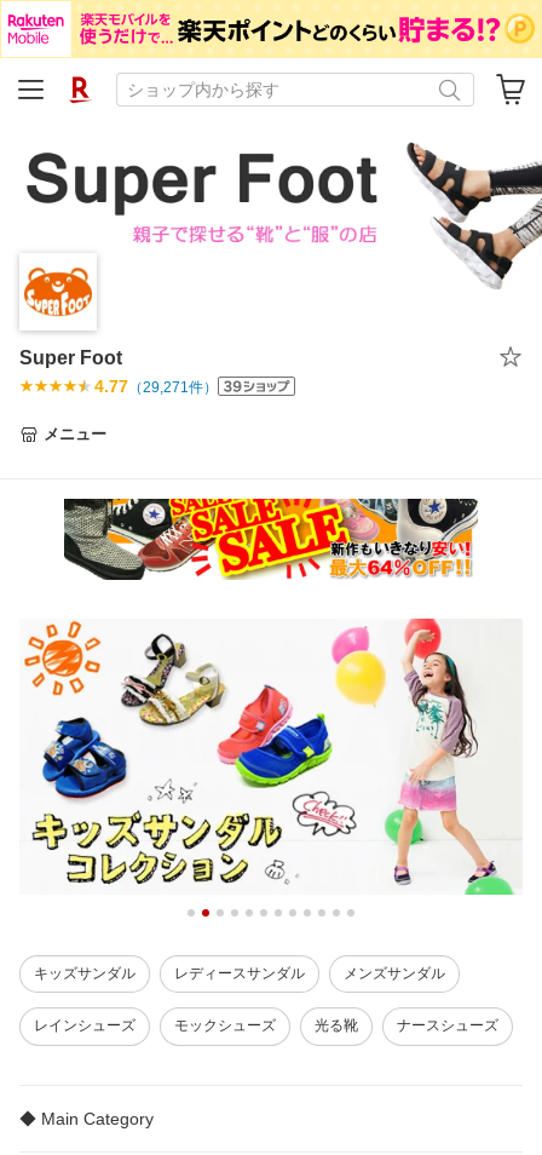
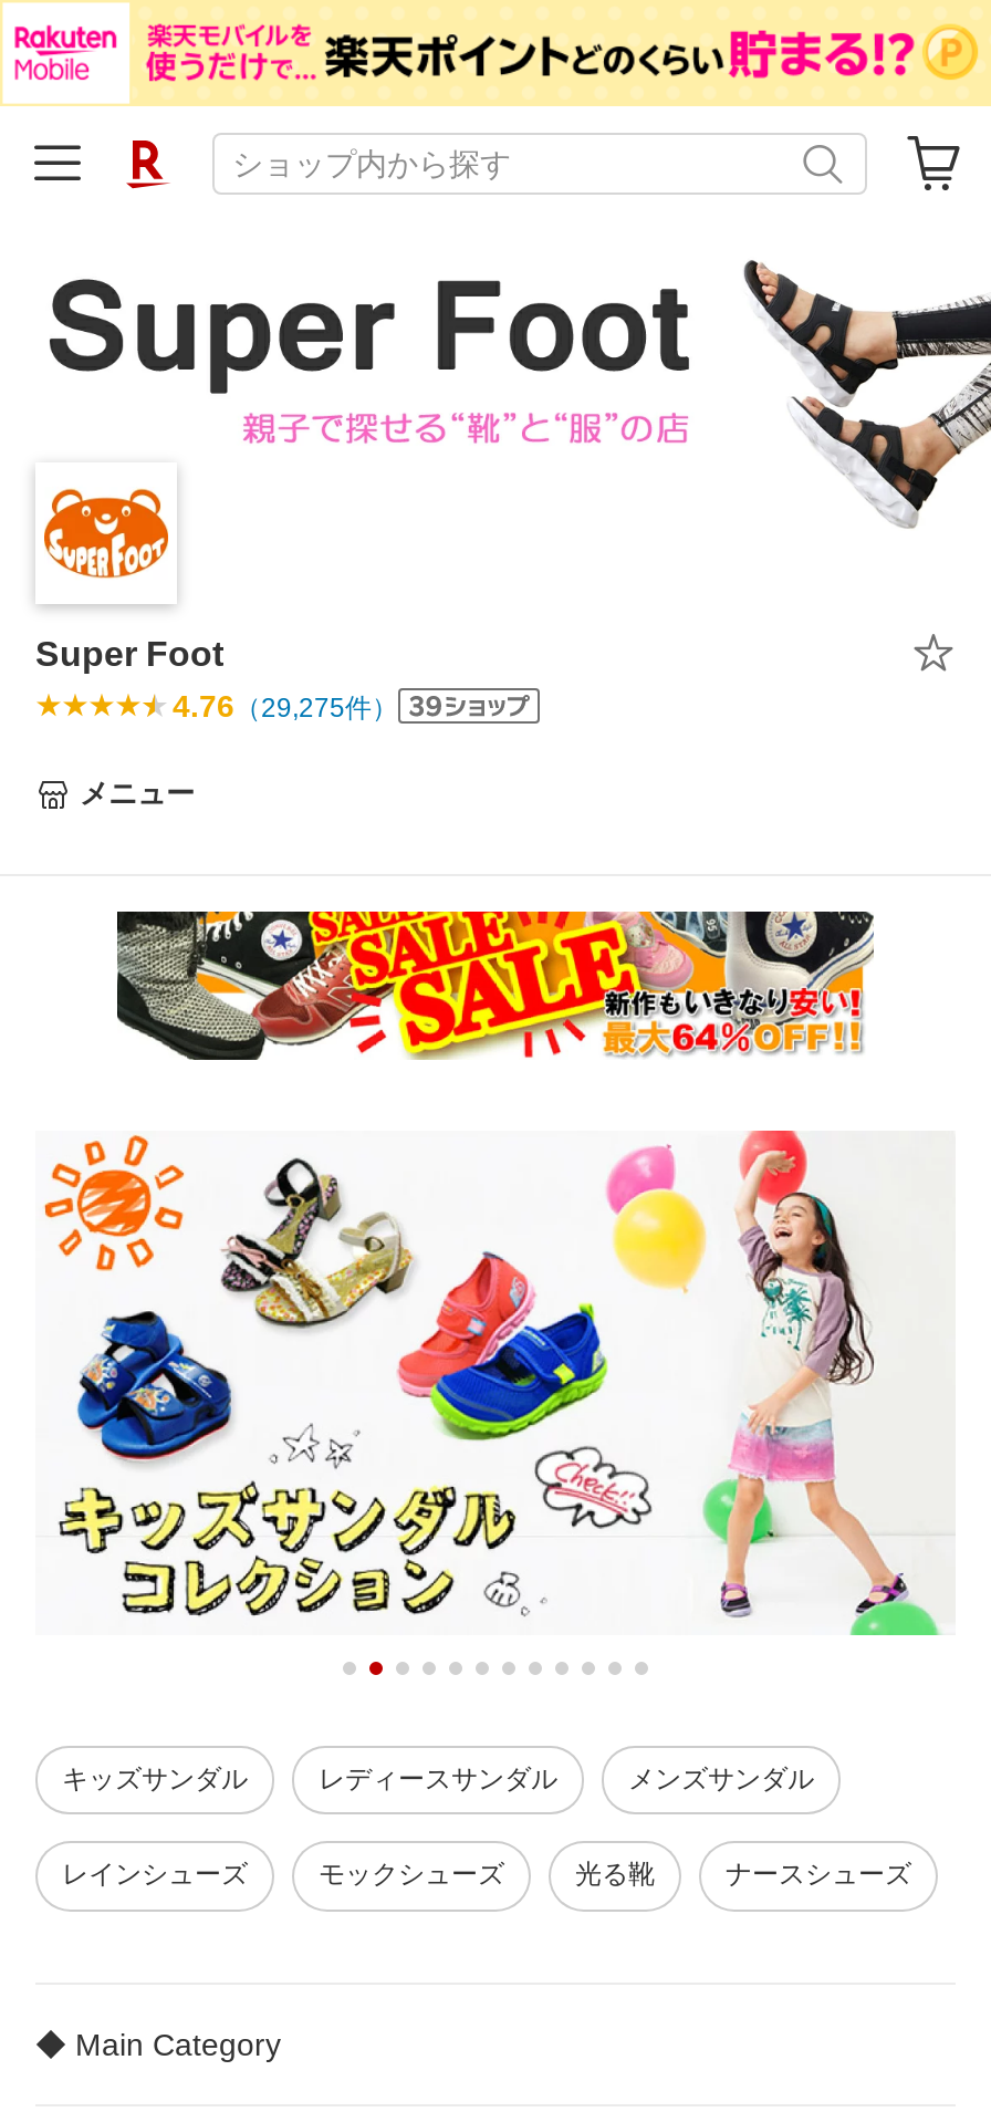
- 4.77（29,271件）
+ 4.76（29,275件）
